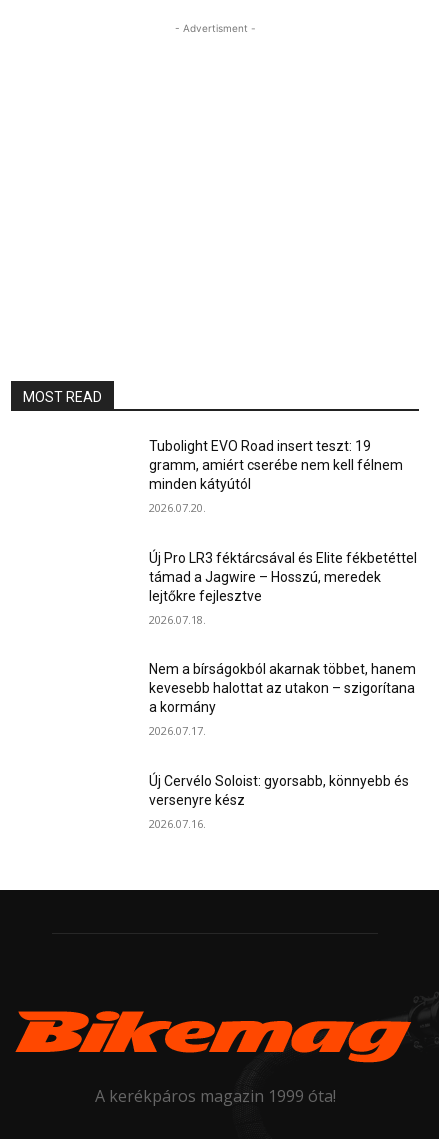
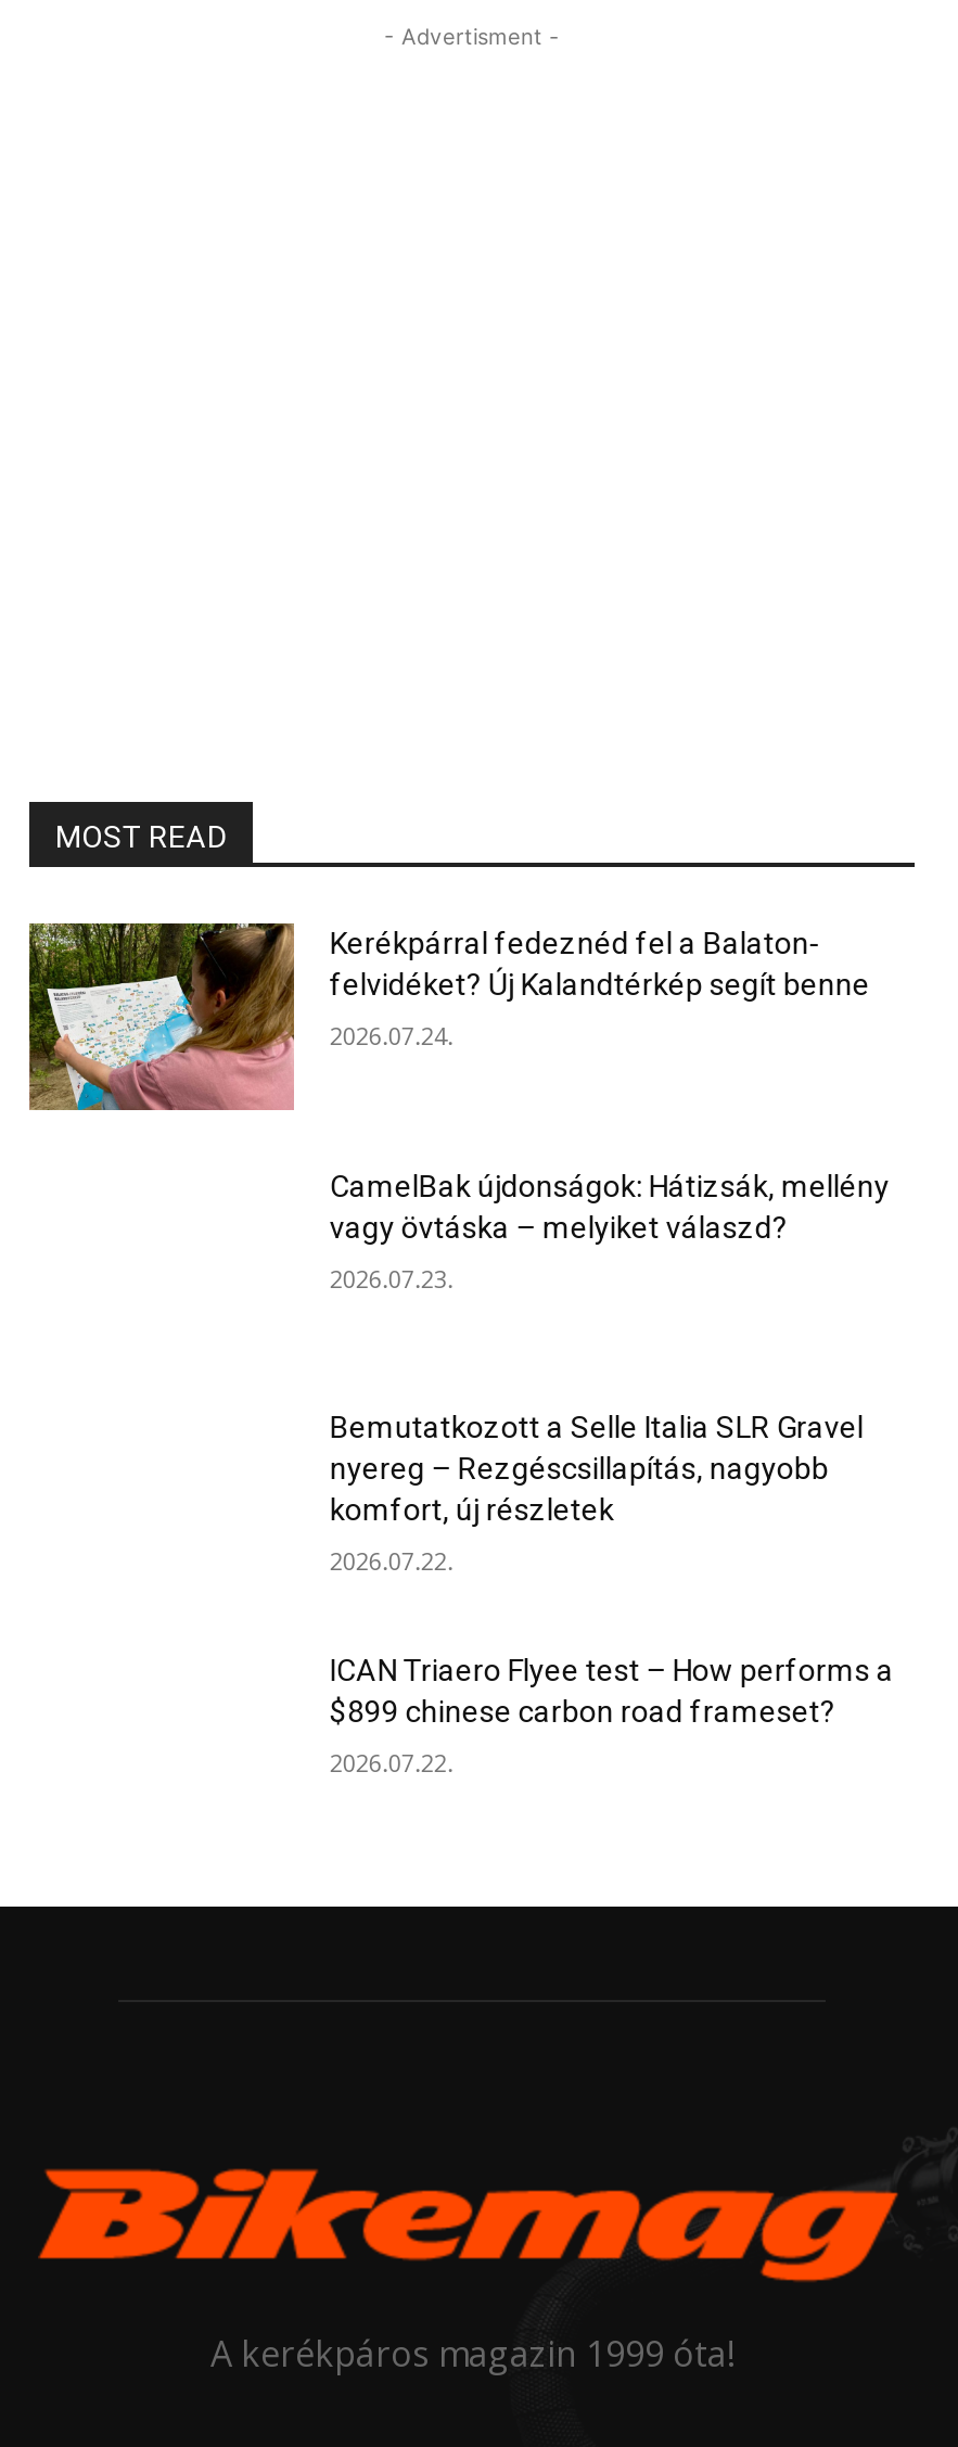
+ [image]

- Tubolight EVO Road insert teszt: 19
- gramm, amiért cserébe nem kell félnem
- minden kátyútól
+ Kerékpárral fedeznéd fel a Balaton-
+ felvidéket? Új Kalandtérkép segít benne

- 2026.07.20.
+ 2026.07.24.

- Új Pro LR3 féktárcsával és Elite fékbetéttel
- támad a Jagwire – Hosszú, meredek
- lejtőkre fejlesztve
+ CamelBak újdonságok: Hátizsák, mellény
+ vagy övtáska – melyiket válaszd?

- 2026.07.18.
+ 2026.07.23.

- Nem a bírságokból akarnak többet, hanem
- kevesebb halottat az utakon – szigorítana
- a kormány
+ Bemutatkozott a Selle Italia SLR Gravel
+ nyereg – Rezgéscsillapítás, nagyobb
+ komfort, új részletek

- 2026.07.17.
+ 2026.07.22.

- Új Cervélo Soloist: gyorsabb, könnyebb és
- versenyre kész
+ ICAN Triaero Flyee test – How performs a
+ $899 chinese carbon road frameset?

- 2026.07.16.
+ 2026.07.22.
